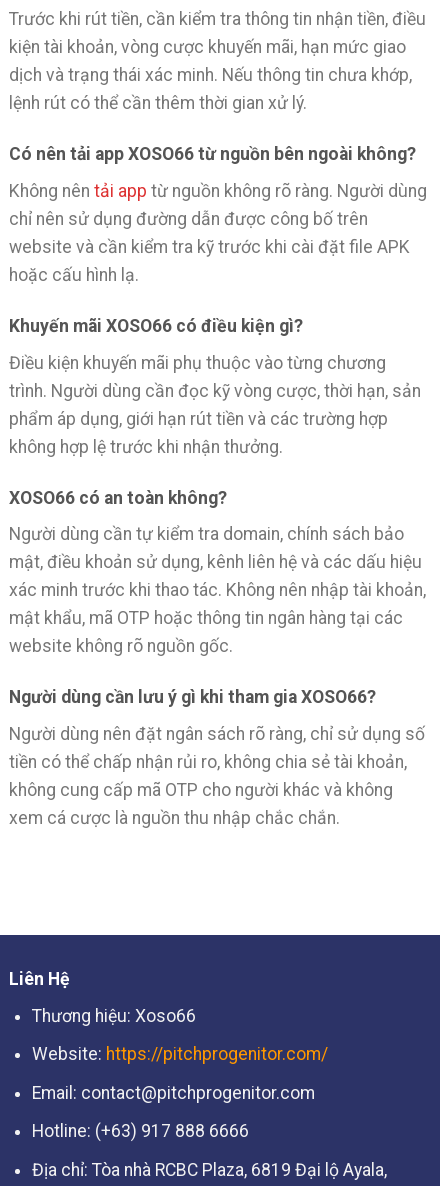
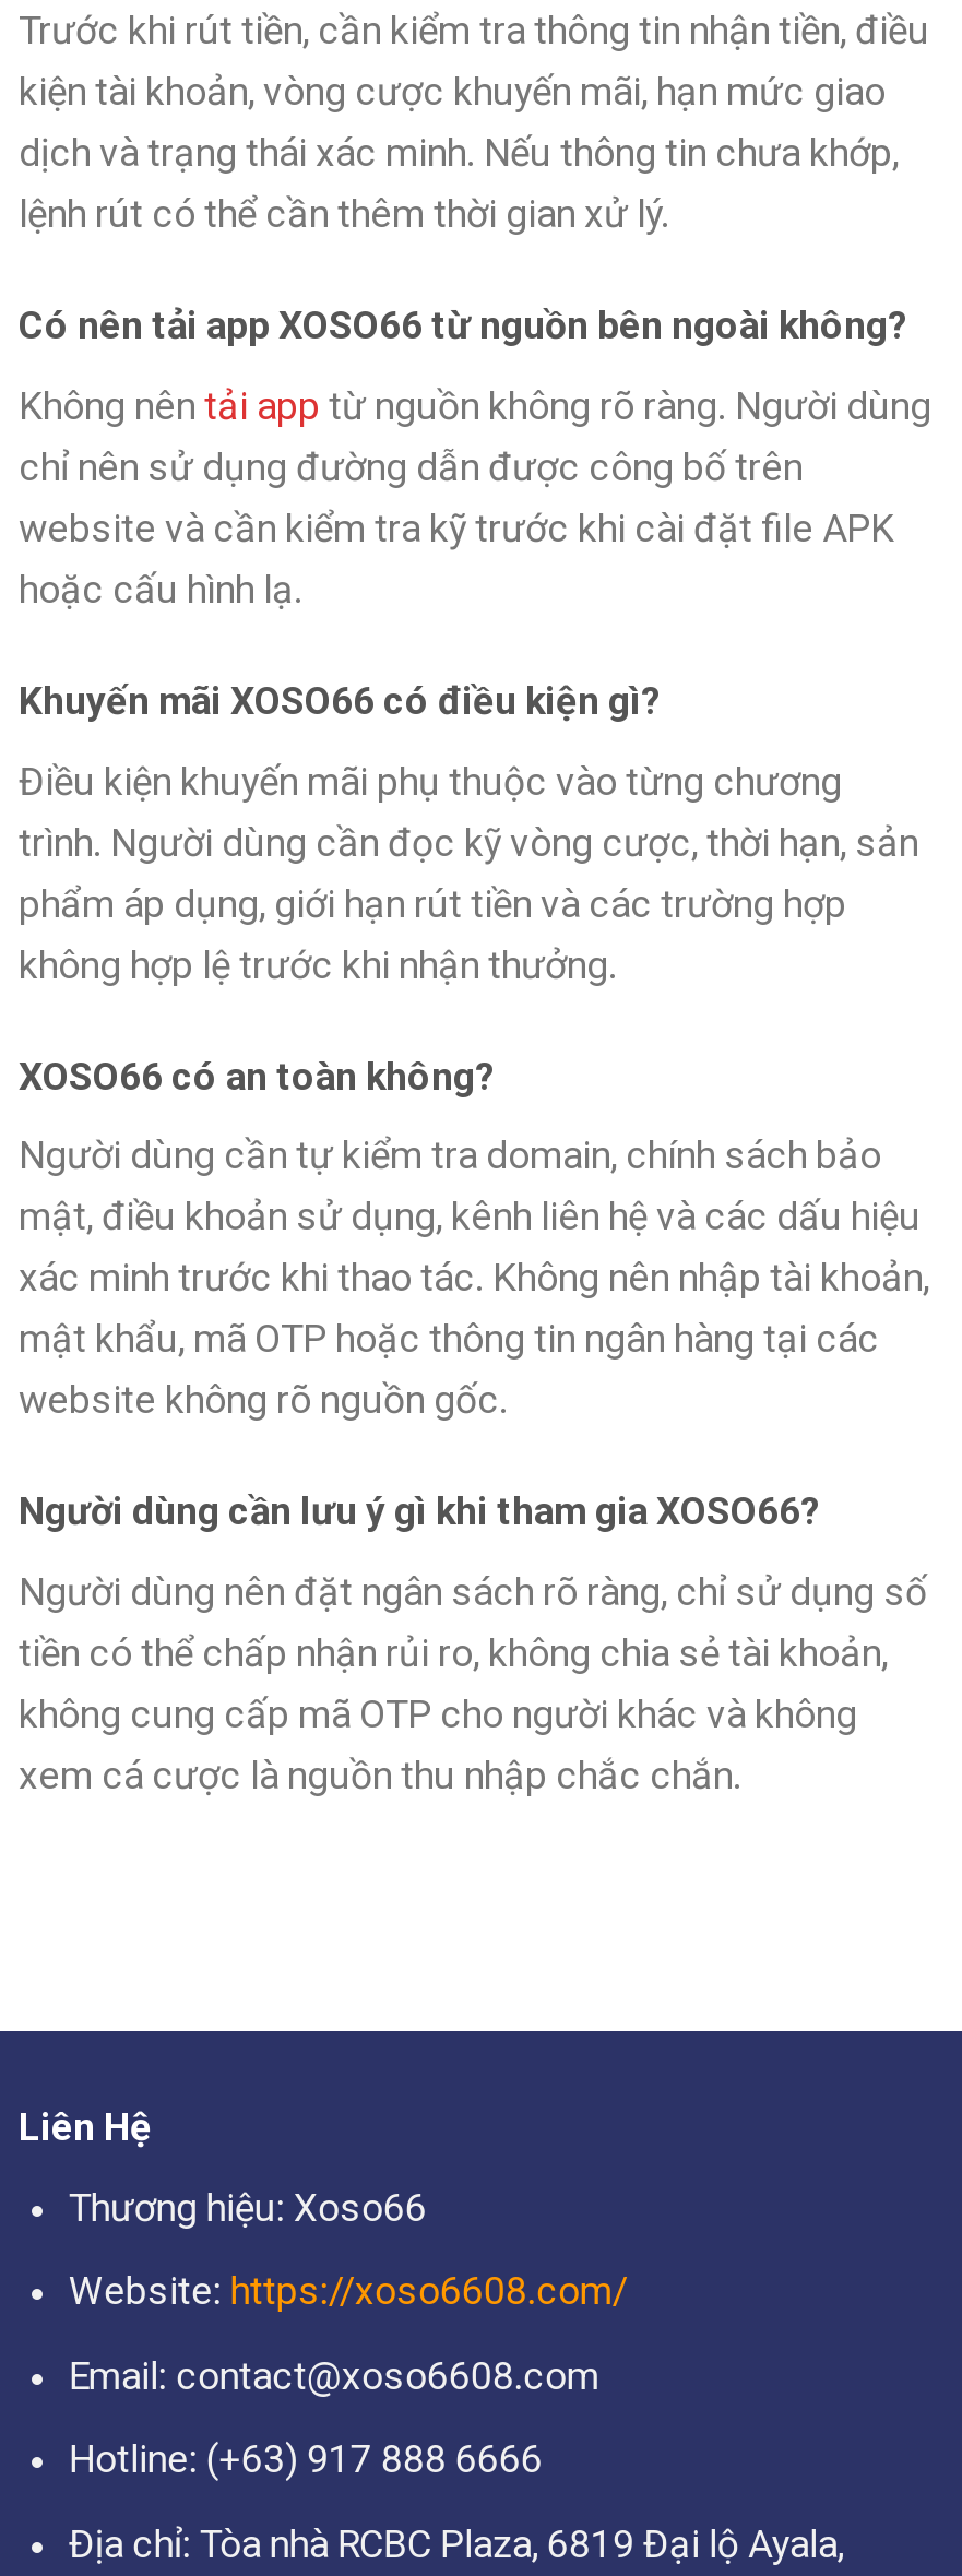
- Website: https://pitchprogenitor.com/
+ Website: https://xoso6608.com/

- Email: contact@pitchprogenitor.com
+ Email: contact@xoso6608.com
